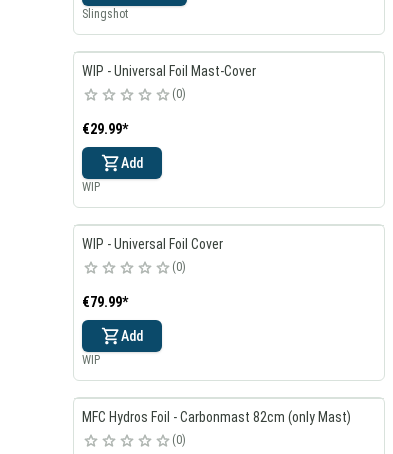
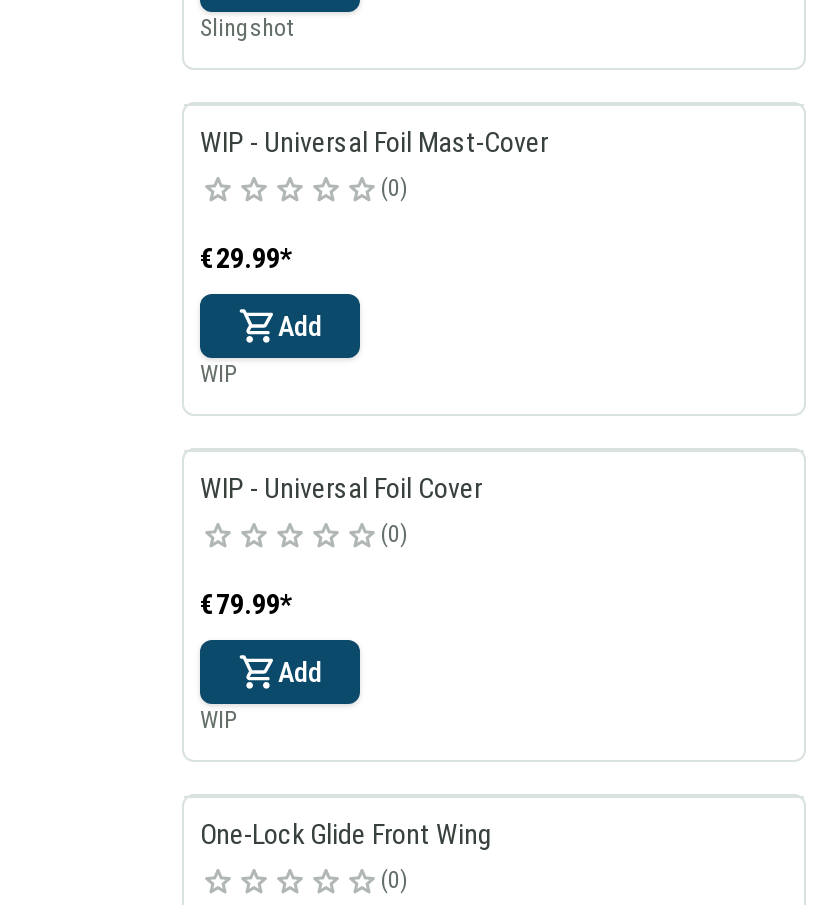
- MFC Hydros Foil - Carbonmast 82cm (only Mast)
+ One-Lock Glide Front Wing
